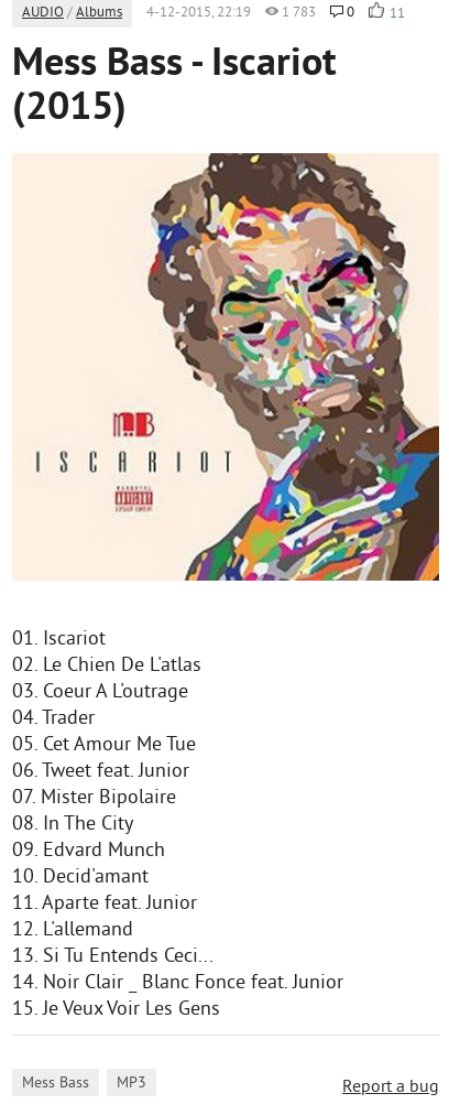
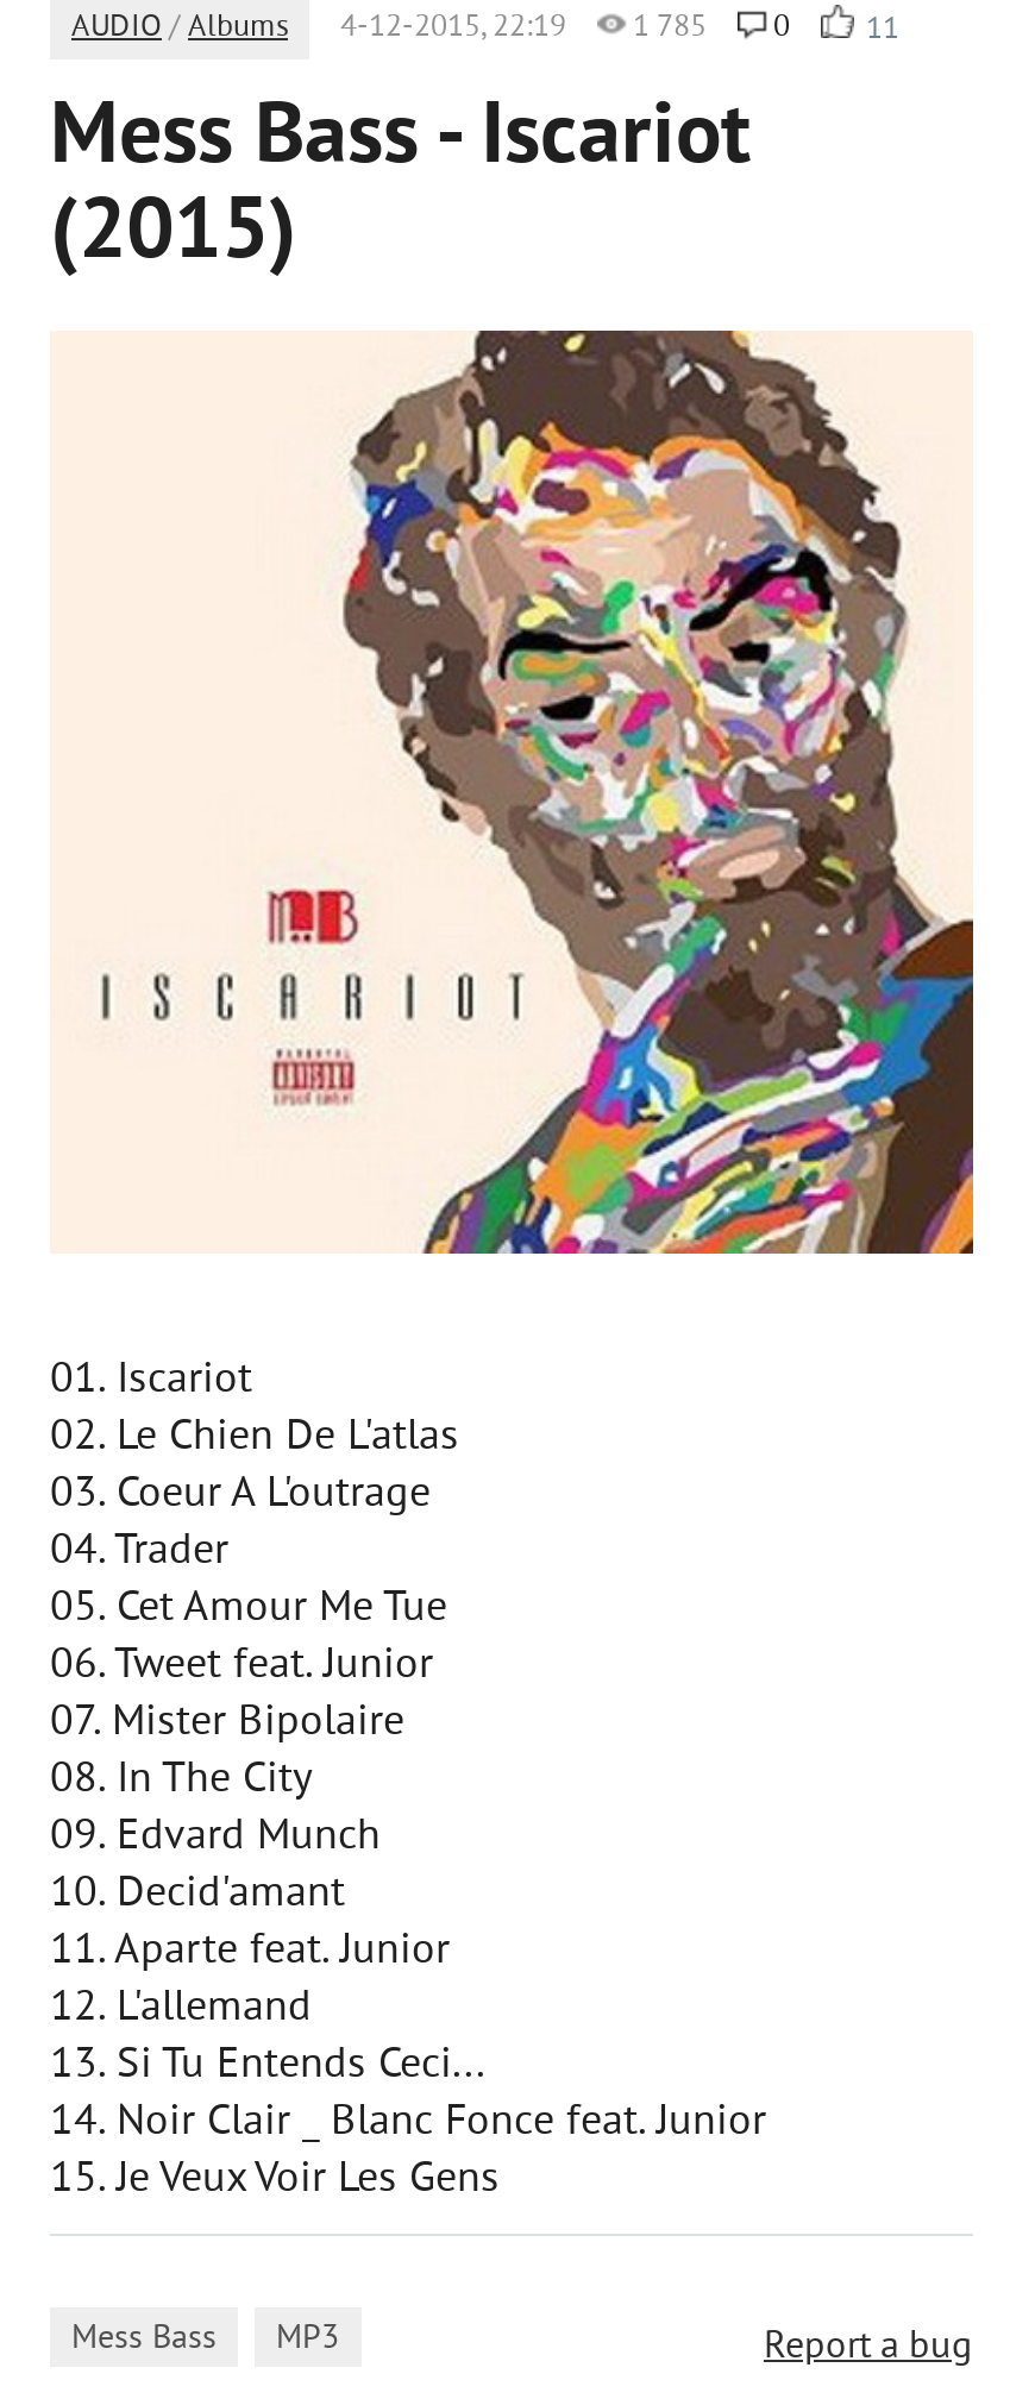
- AUDIO / Albums 4-12-2015, 22:19 1 783 0 11
+ AUDIO / Albums 4-12-2015, 22:19 1 785 0 11
